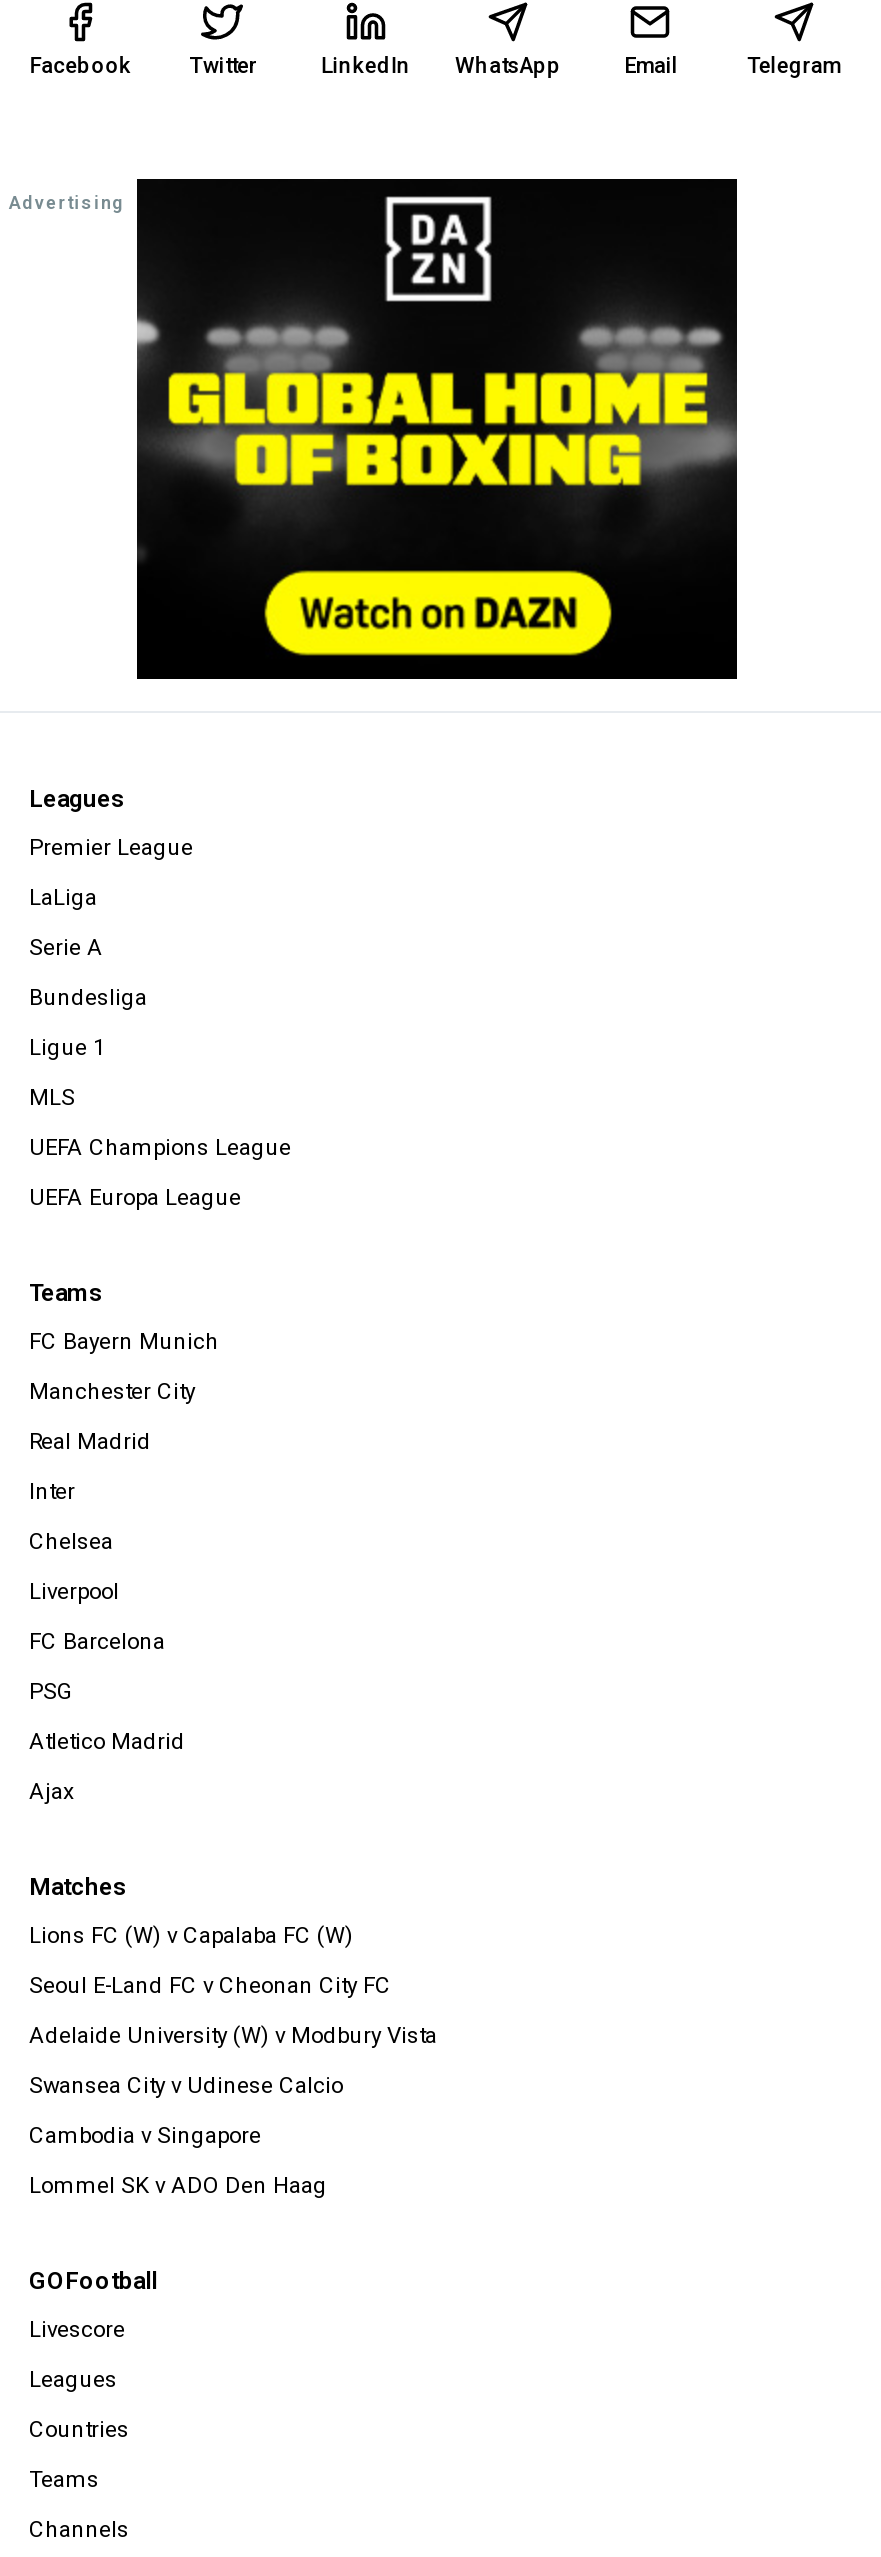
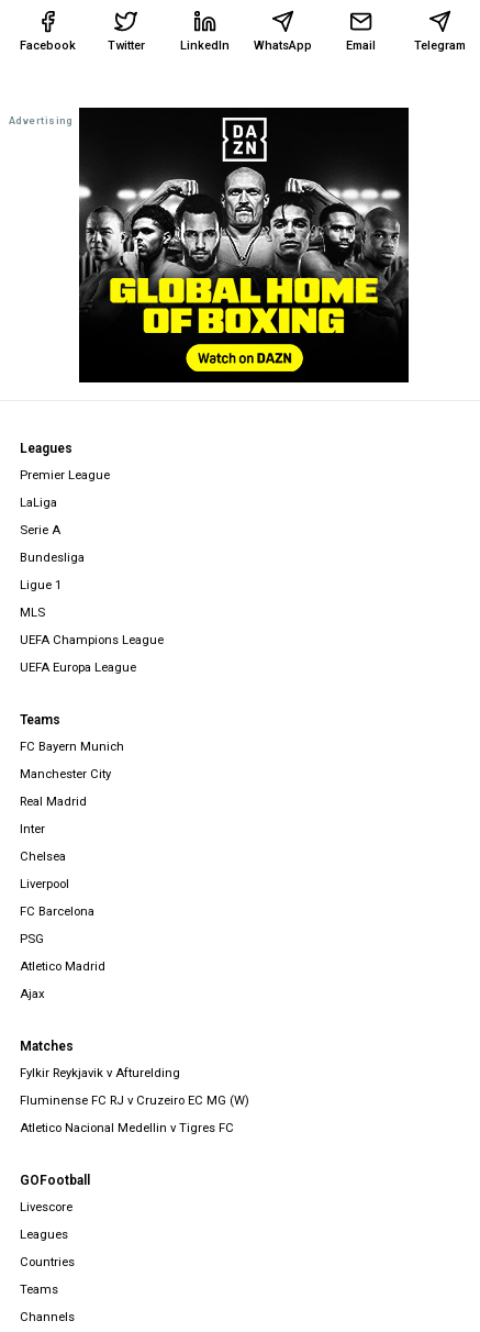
- [image]
+ [image]

- Lions FC (W) v Capalaba FC (W)
- Seoul E-Land FC v Cheonan City FC
- Adelaide University (W) v Modbury Vista
- Swansea City v Udinese Calcio
- Cambodia v Singapore
- Lommel SK v ADO Den Haag
+ Fylkir Reykjavik v Afturelding
+ Fluminense FC RJ v Cruzeiro EC MG (W)
+ Atletico Nacional Medellin v Tigres FC
